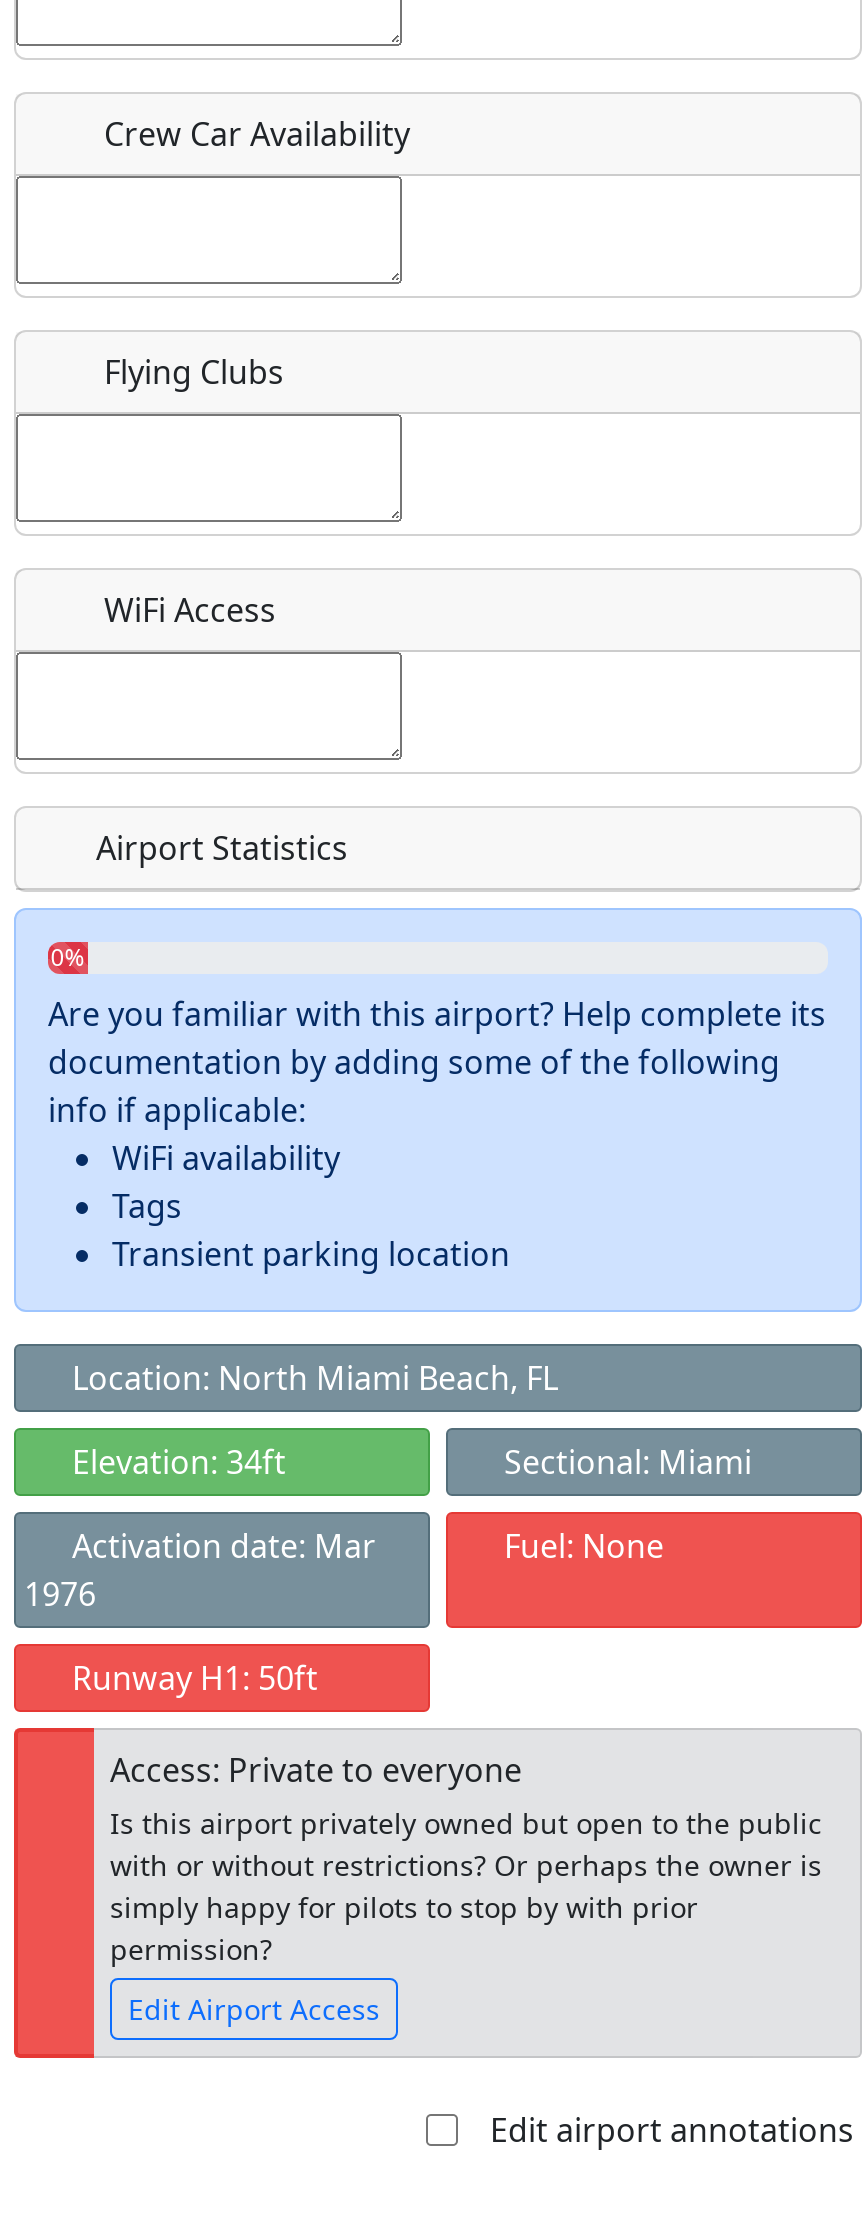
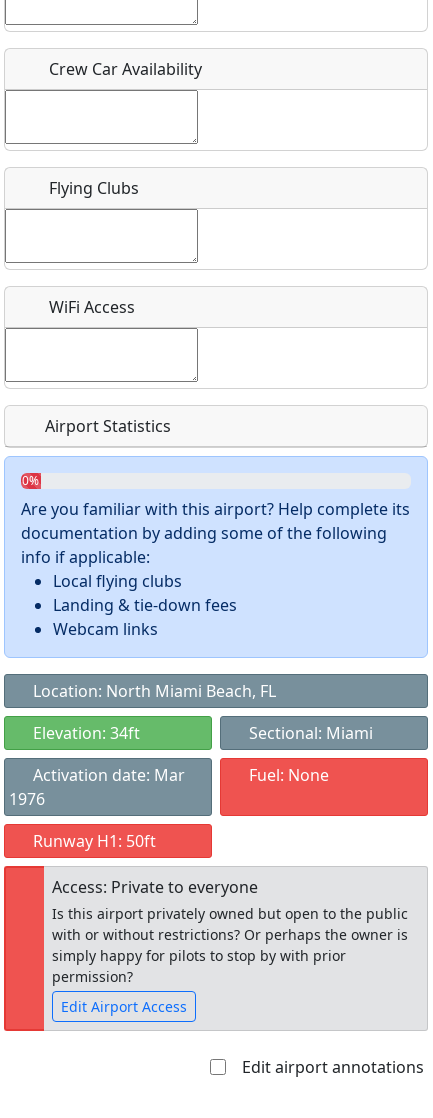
- WiFi availability
- Tags
- Transient parking location
+ Local flying clubs
+ Landing & tie-down fees
+ Webcam links
